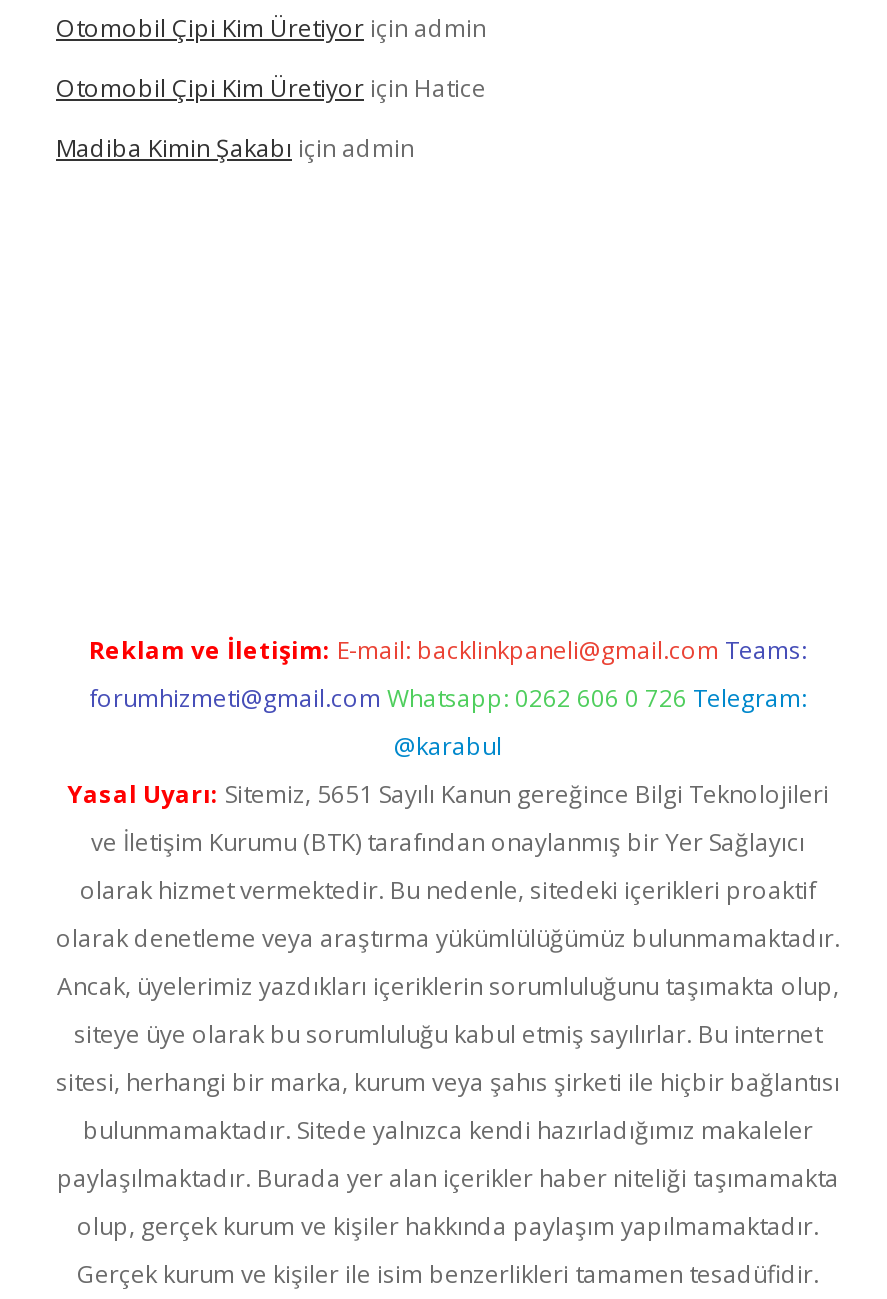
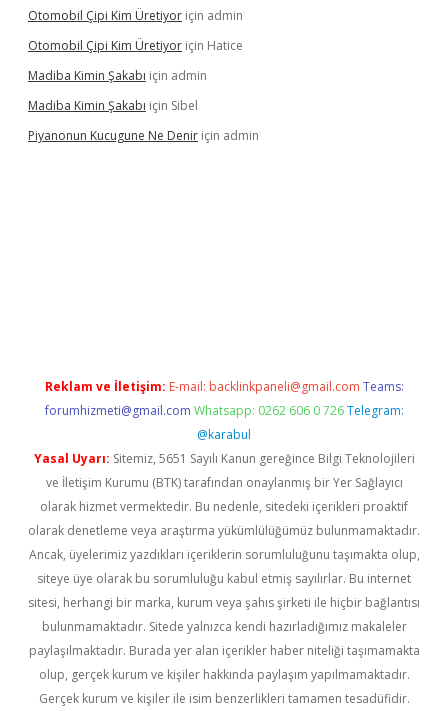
+ Madiba Kimin Şakabı için Sibel
+ Piyanonun Kucugune Ne Denir için admin
